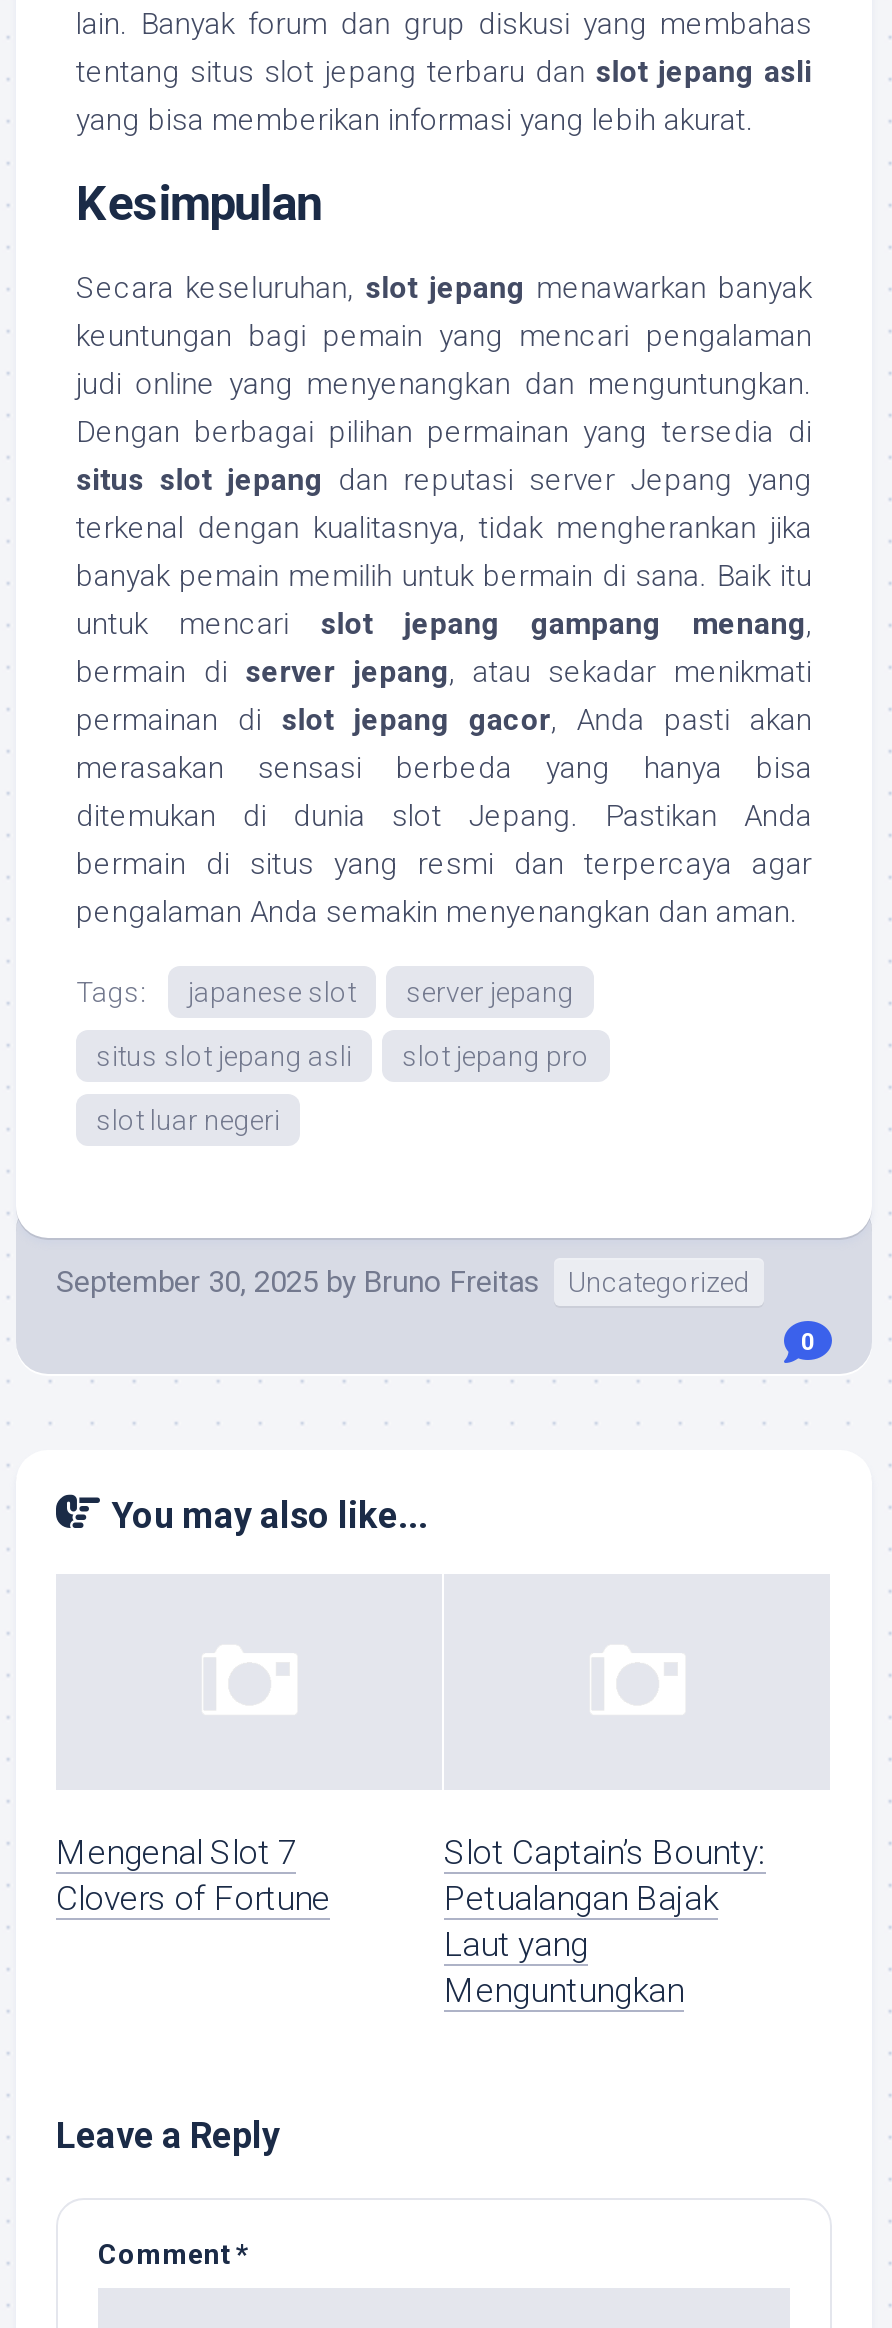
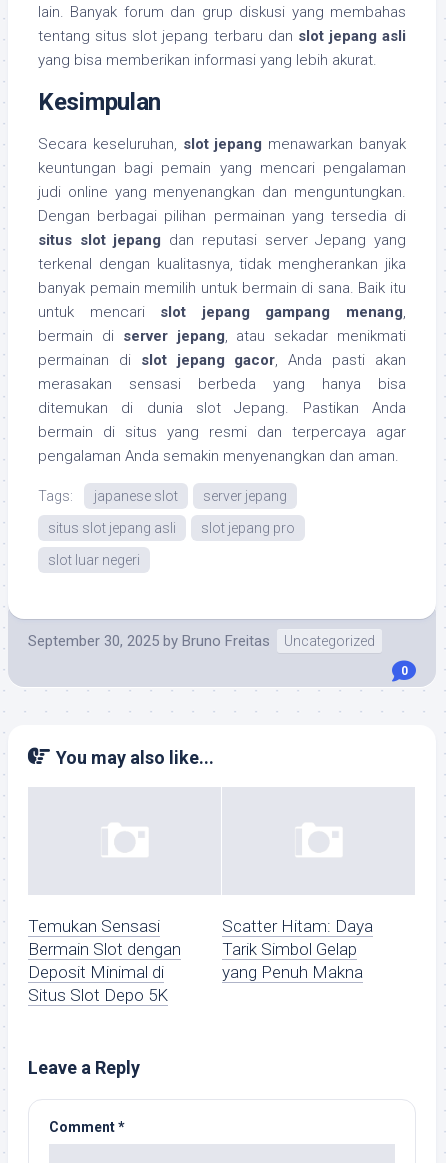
- Mengenal Slot 7
- Clovers of Fortune
+ Temukan Sensasi
+ Bermain Slot dengan
+ Deposit Minimal di
+ Situs Slot Depo 5K

- Slot Captain’s Bounty:
- Petualangan Bajak
- Laut yang
- Menguntungkan
+ Scatter Hitam: Daya
+ Tarik Simbol Gelap
+ yang Penuh Makna
